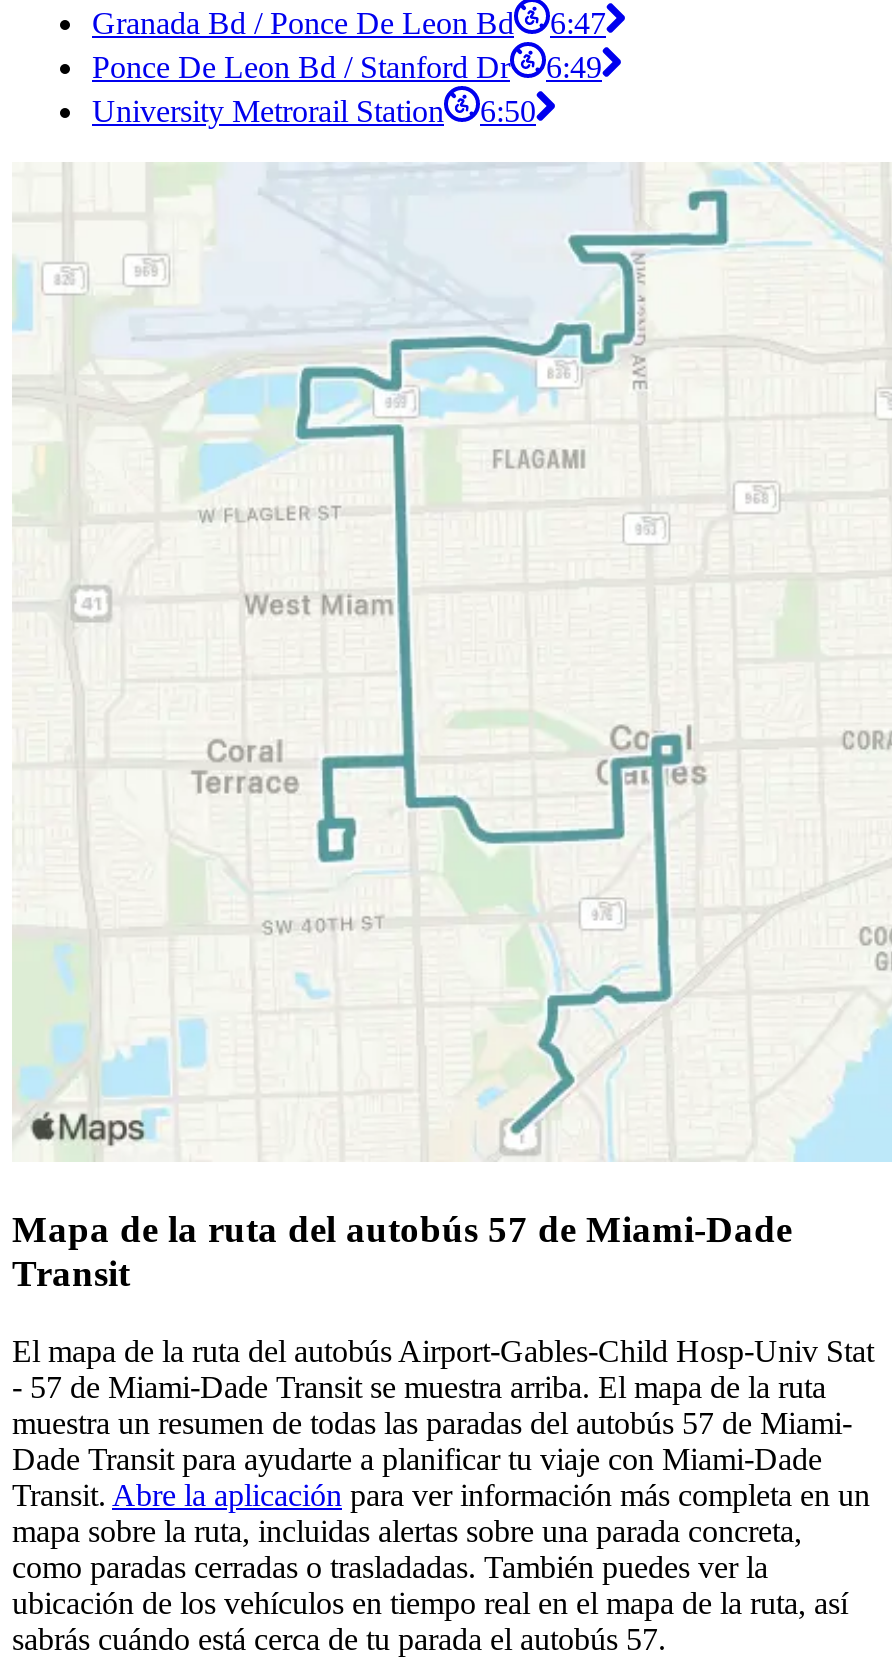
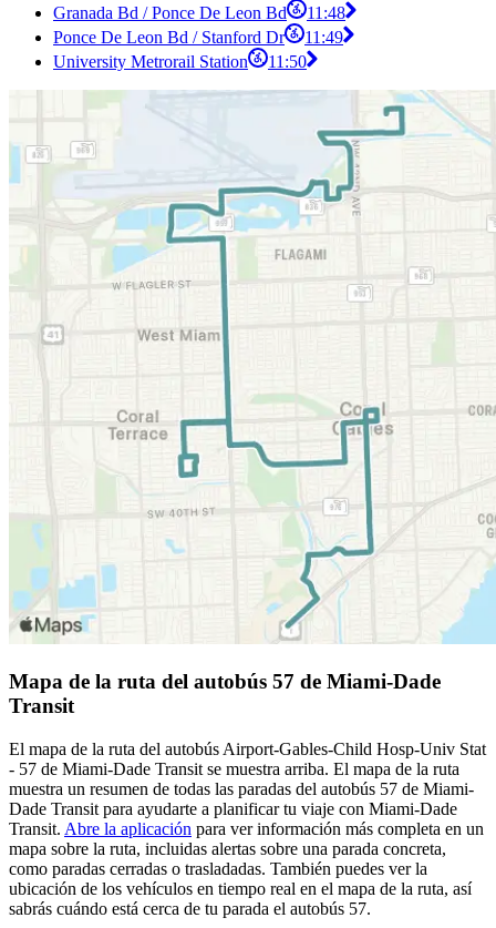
- Granada Bd / Ponce De Leon Bd 6:47
+ Granada Bd / Ponce De Leon Bd 11:48

- Ponce De Leon Bd / Stanford Dr 6:49
+ Ponce De Leon Bd / Stanford Dr 11:49

- University Metrorail Station 6:50
+ University Metrorail Station 11:50
